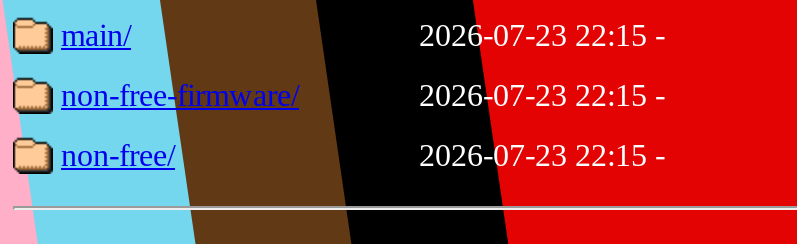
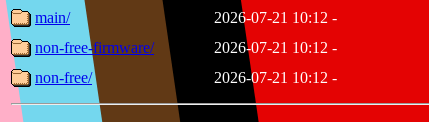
- 2026-07-23 22:15 -
+ 2026-07-21 10:12 -

- 2026-07-23 22:15 -
+ 2026-07-21 10:12 -

- 2026-07-23 22:15 -
+ 2026-07-21 10:12 -
